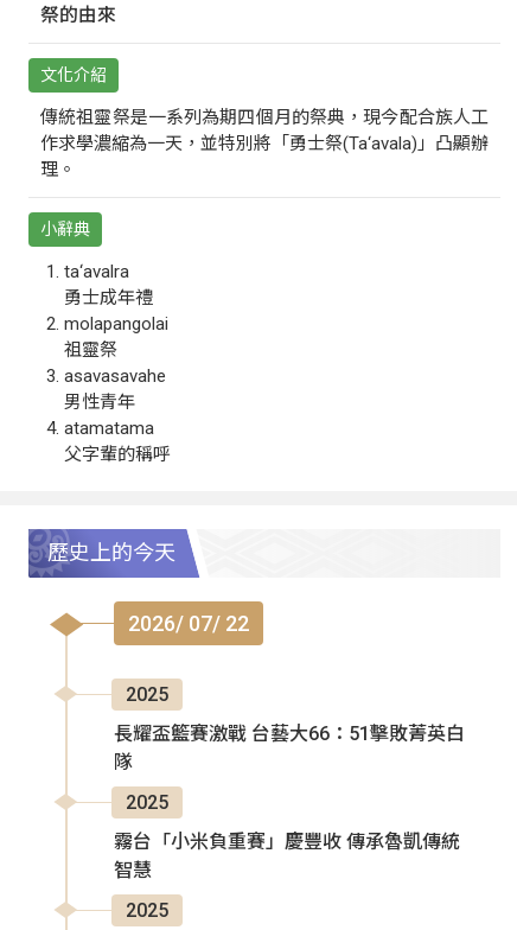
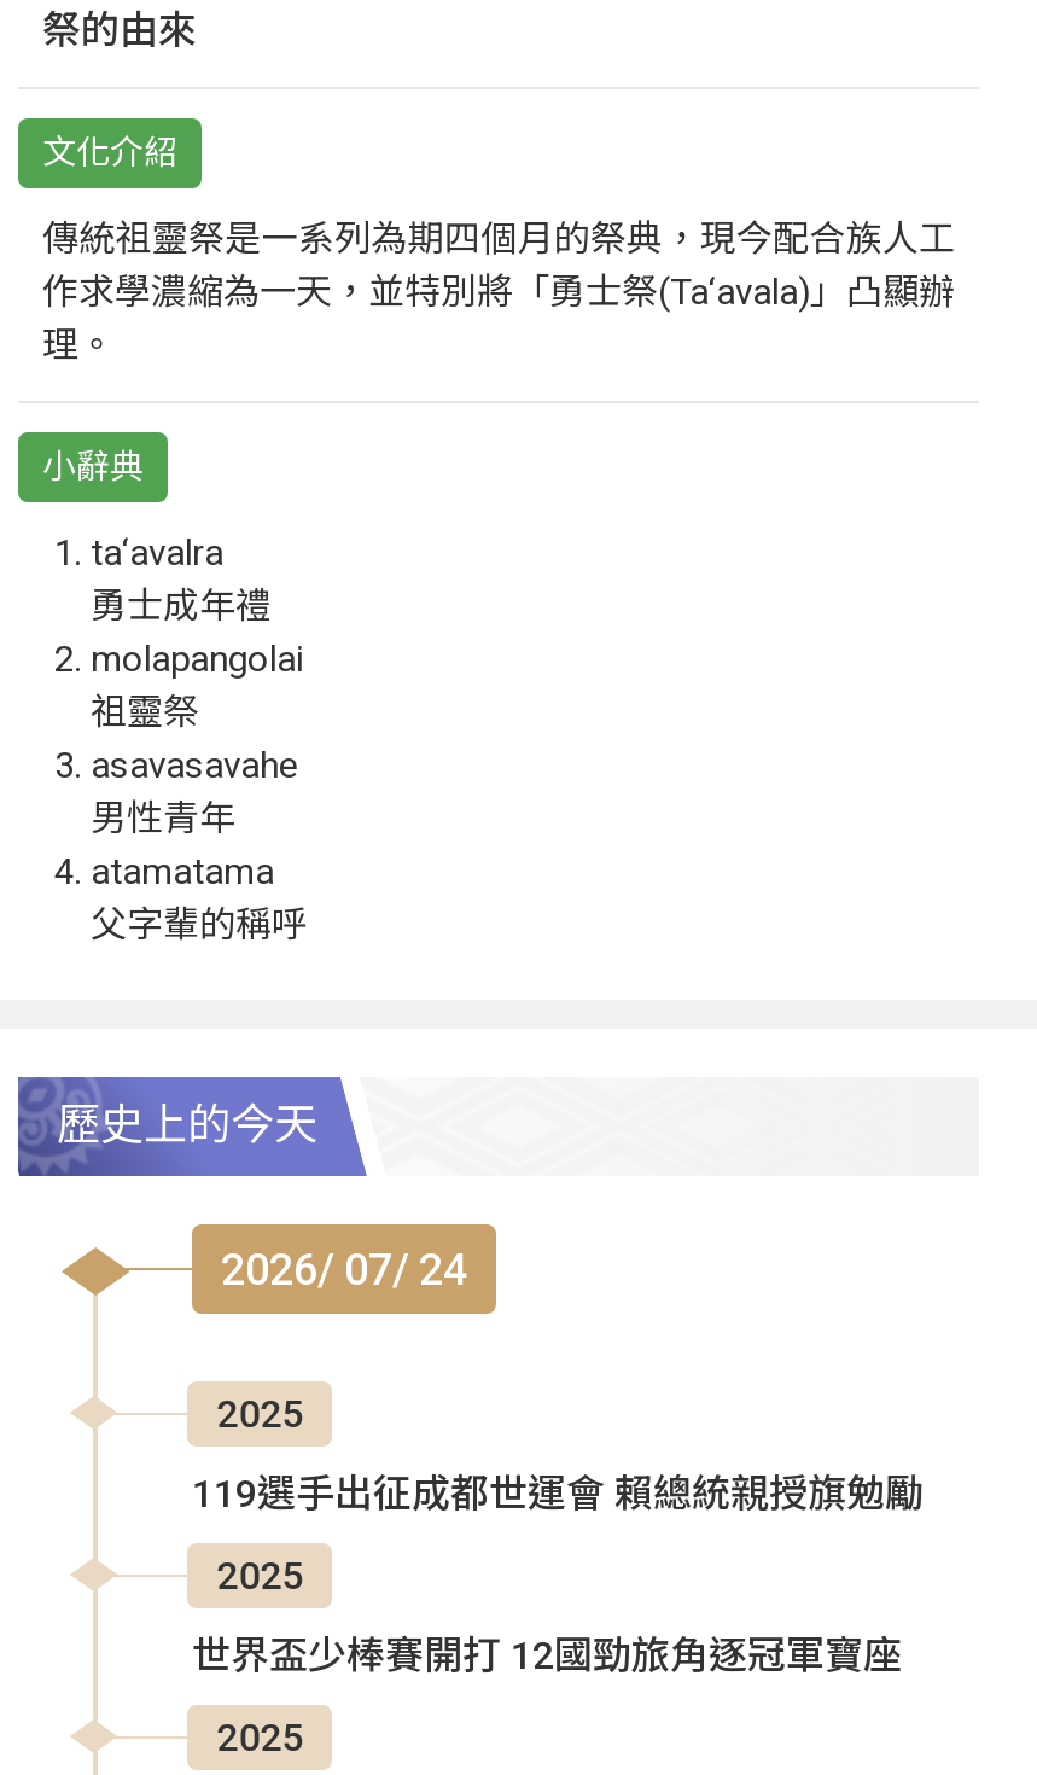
- 2026/ 07/ 22
+ 2026/ 07/ 24

- 長耀盃籃賽激戰 台藝大66：51擊敗菁英白
- 隊
+ 119選手出征成都世運會 賴總統親授旗勉勵

- 霧台「小米負重賽」慶豐收 傳承魯凱傳統
- 智慧
+ 世界盃少棒賽開打 12國勁旅角逐冠軍寶座
